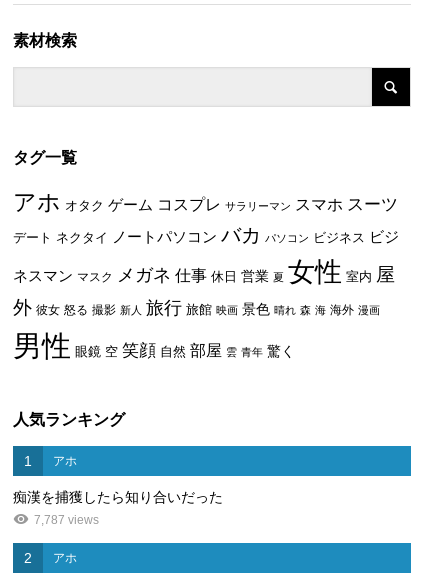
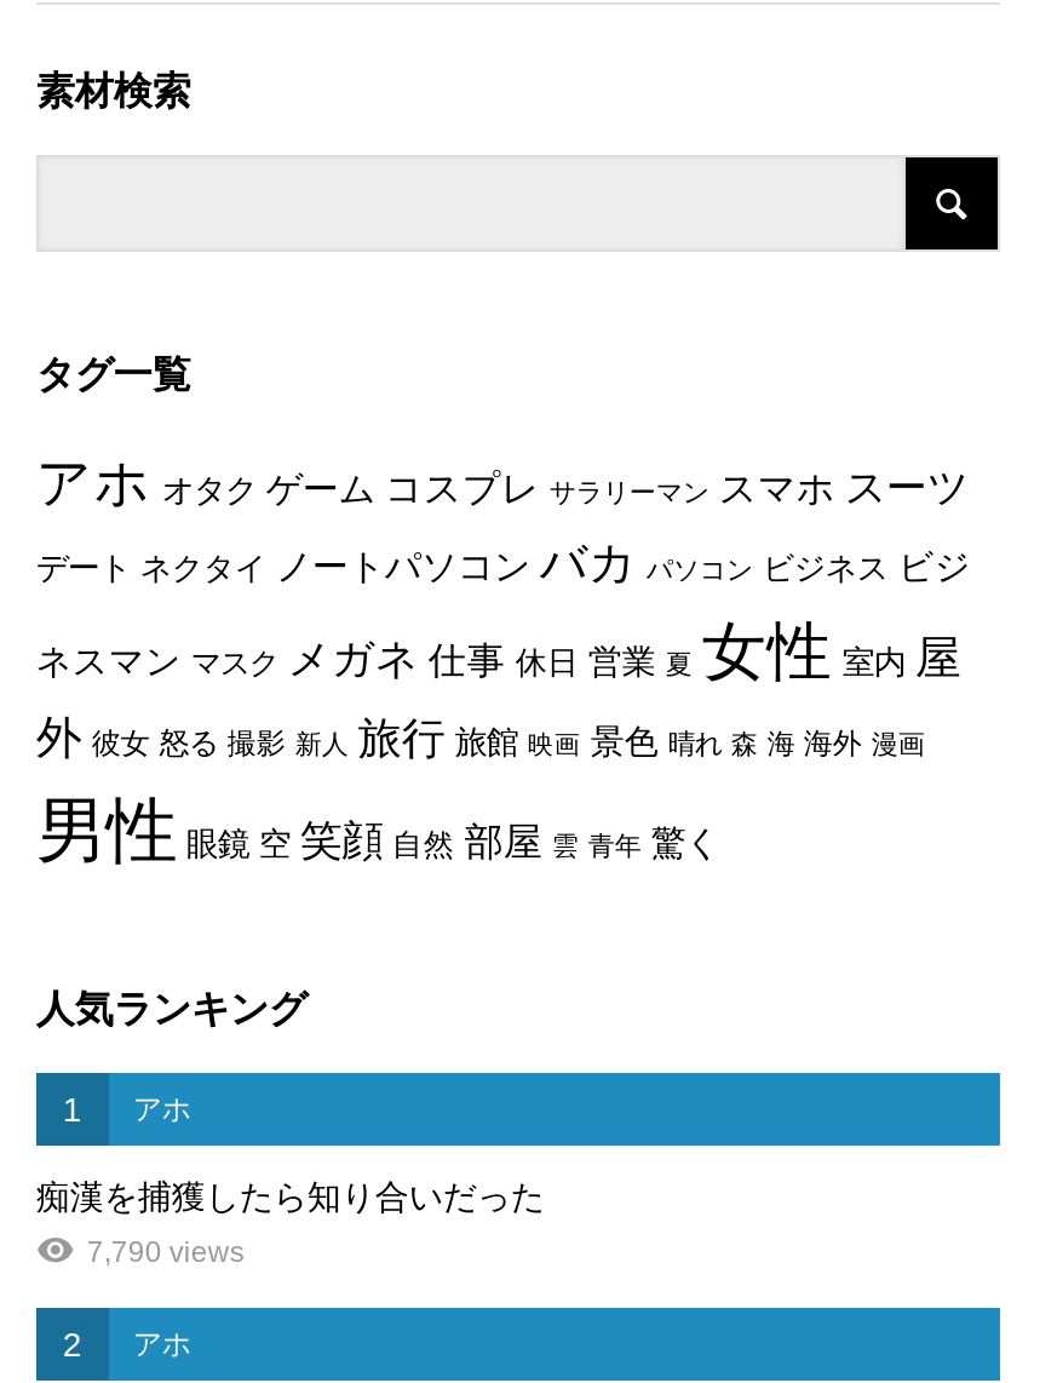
- 7,787 views
+ 7,790 views
